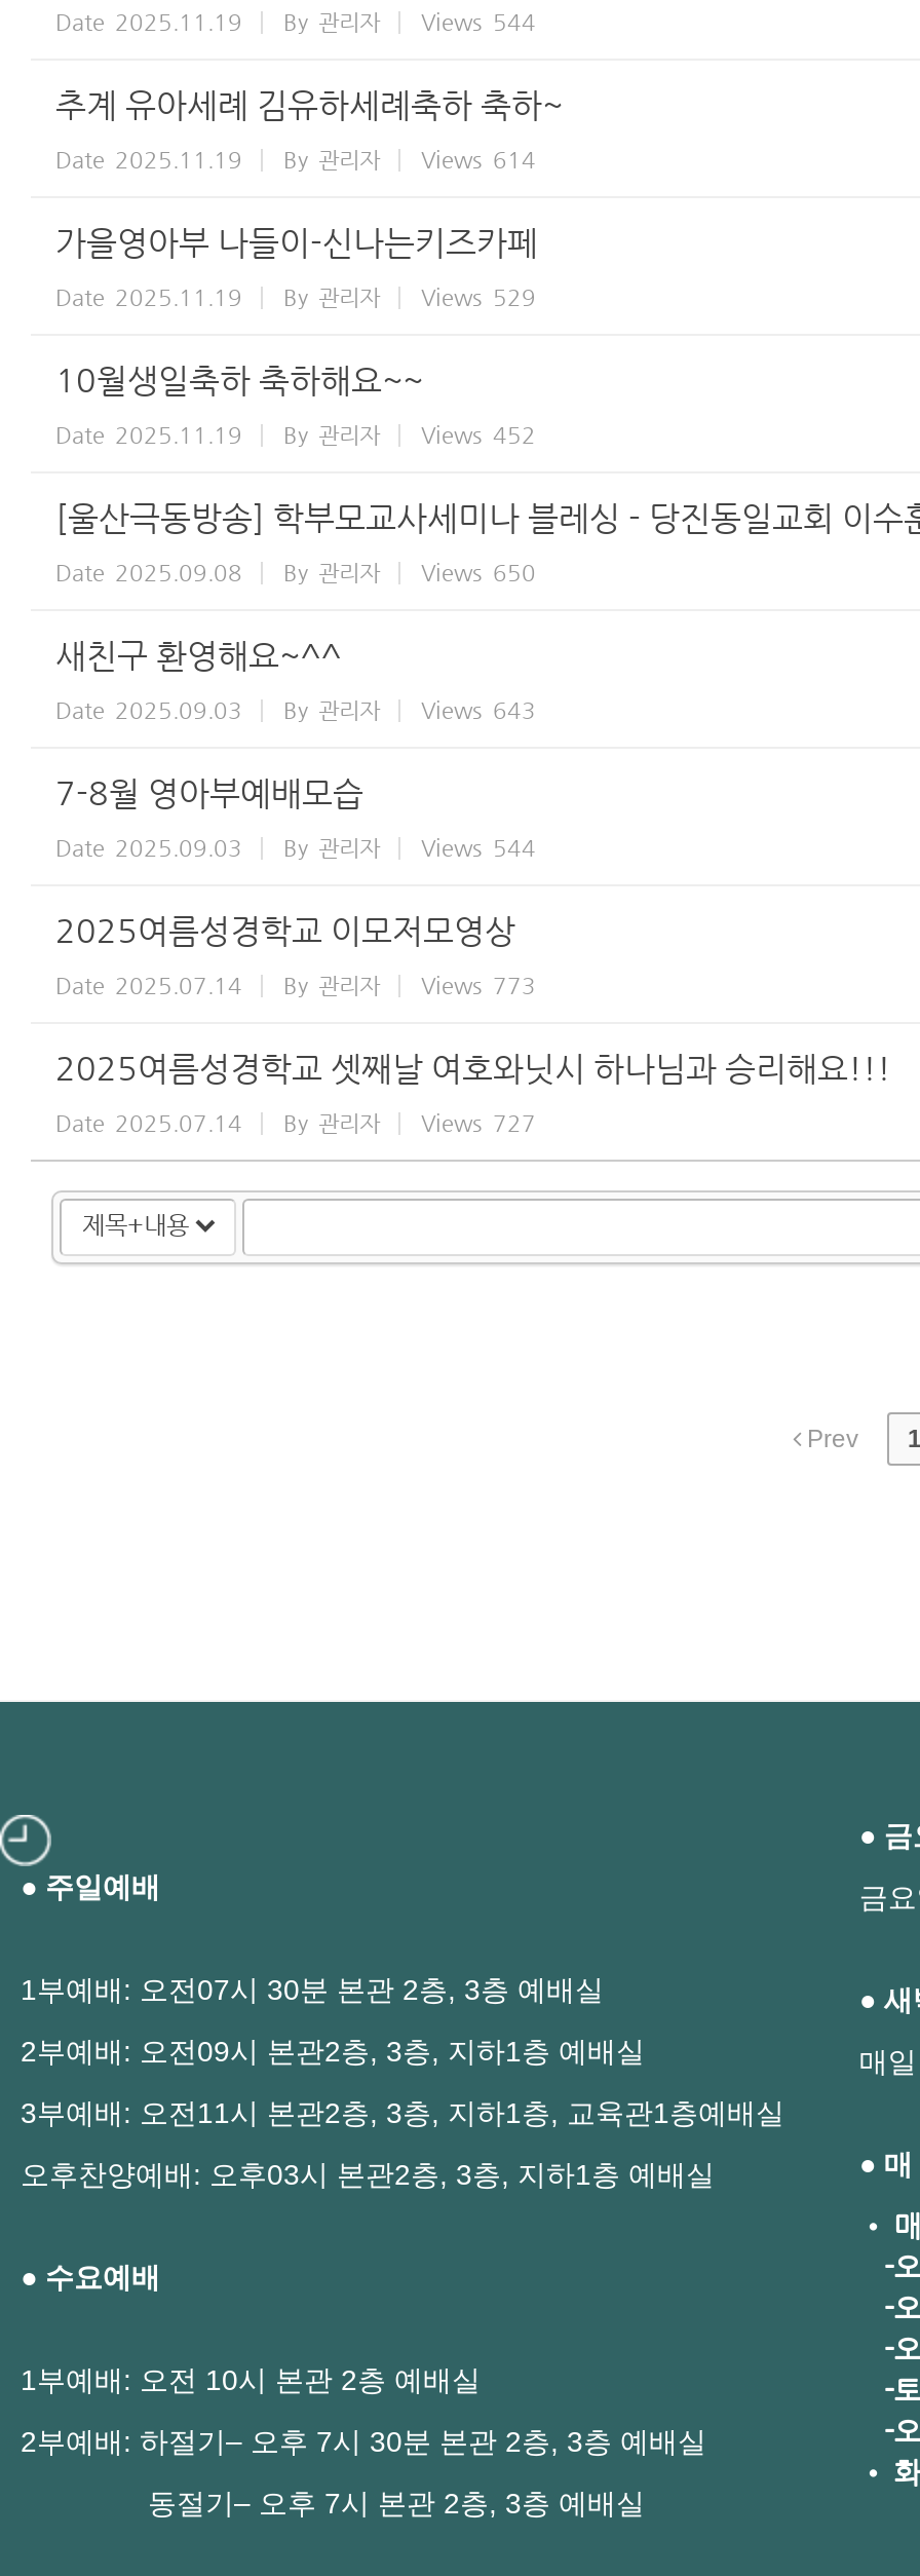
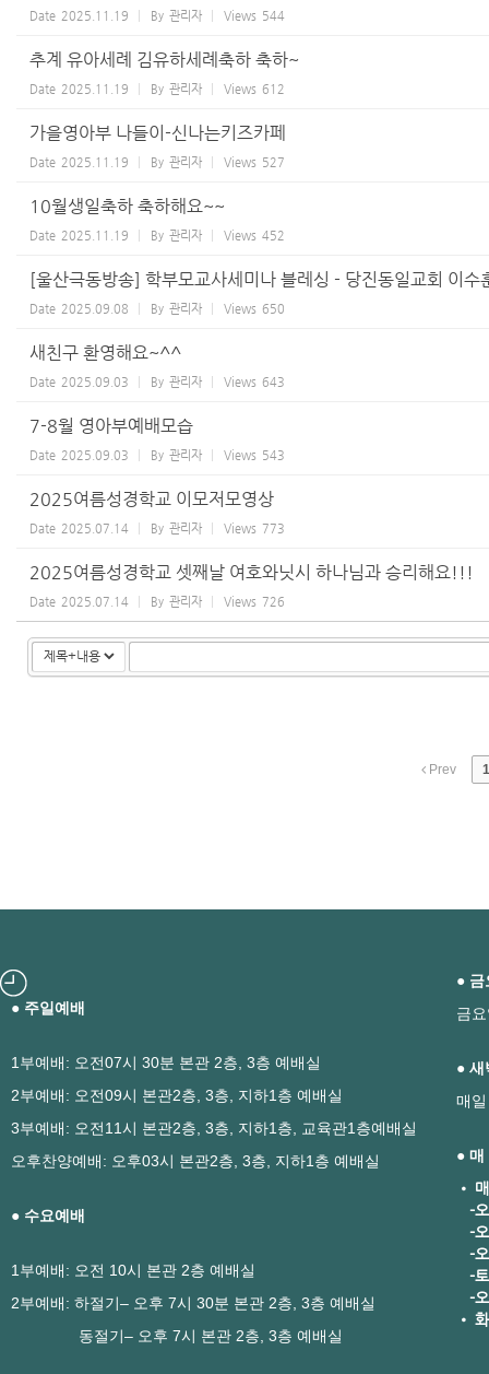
- Date 2025.11.19 By 관리자 Views 614
+ Date 2025.11.19 By 관리자 Views 612

- Date 2025.11.19 By 관리자 Views 529
+ Date 2025.11.19 By 관리자 Views 527

- Date 2025.09.03 By 관리자 Views 544
+ Date 2025.09.03 By 관리자 Views 543

- Date 2025.07.14 By 관리자 Views 727
+ Date 2025.07.14 By 관리자 Views 726
